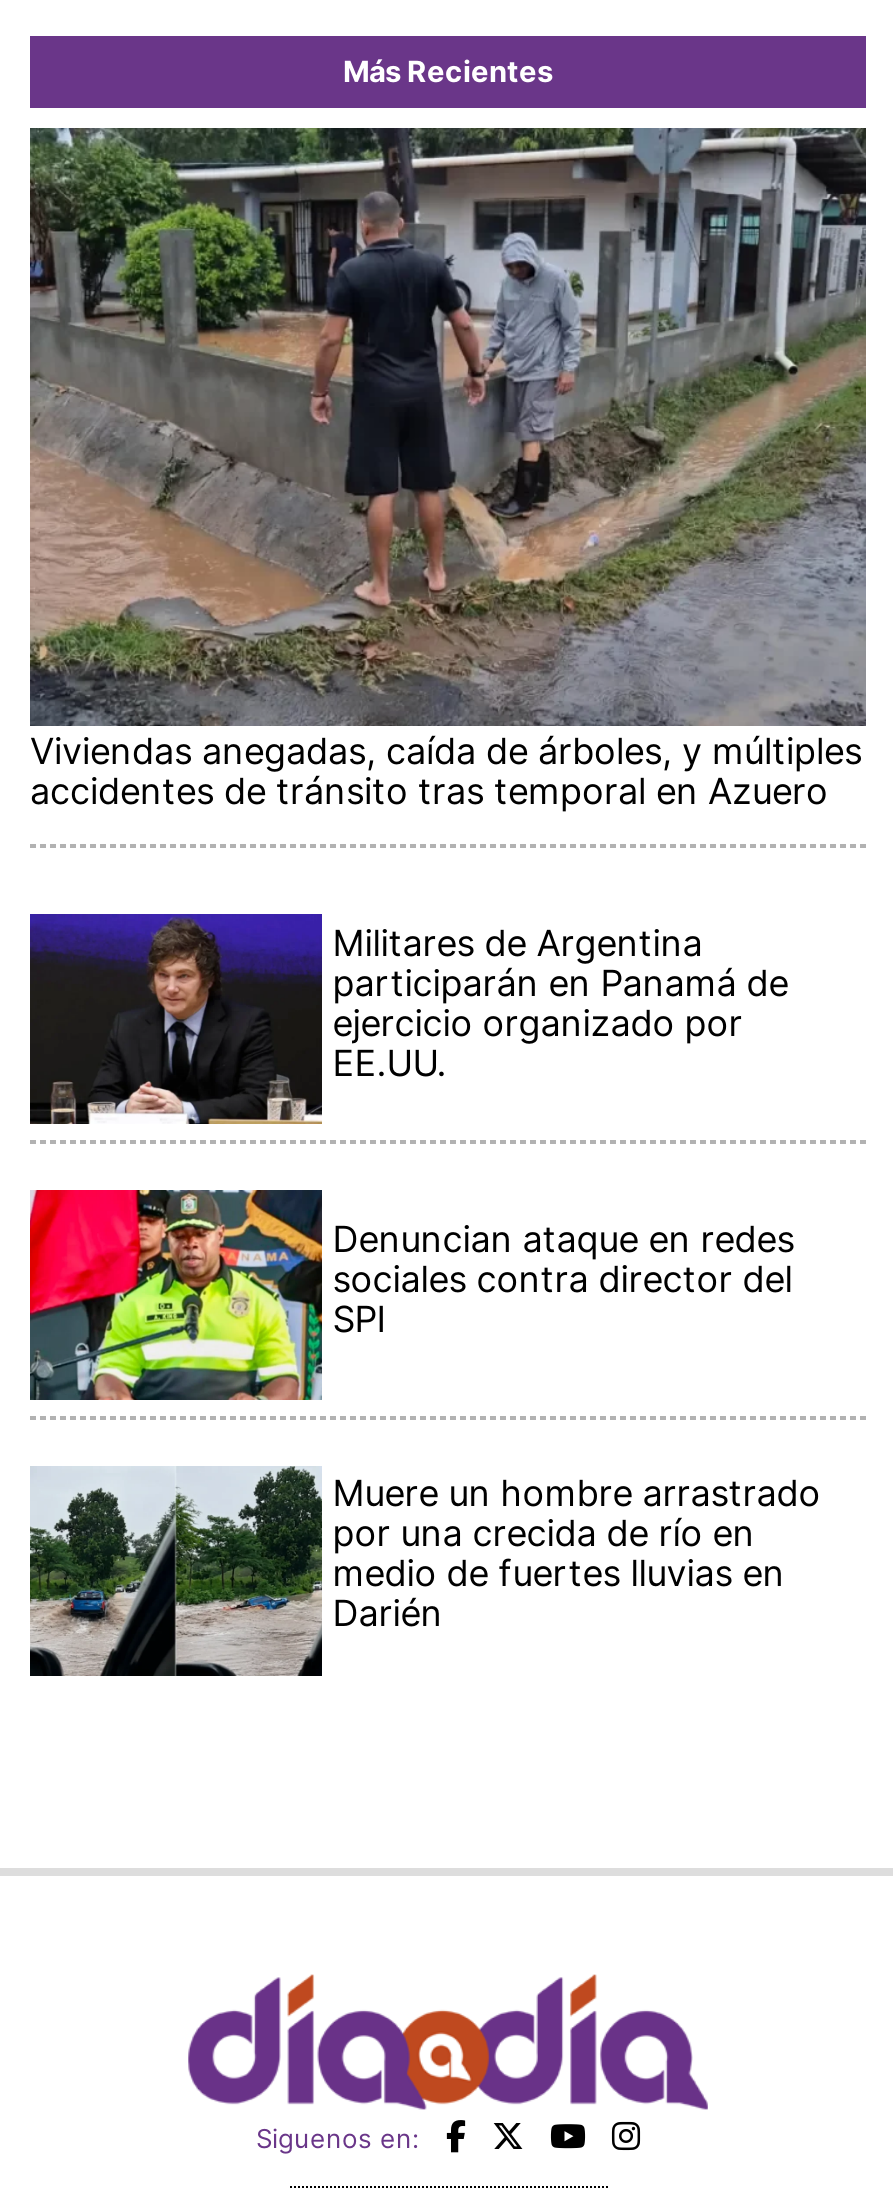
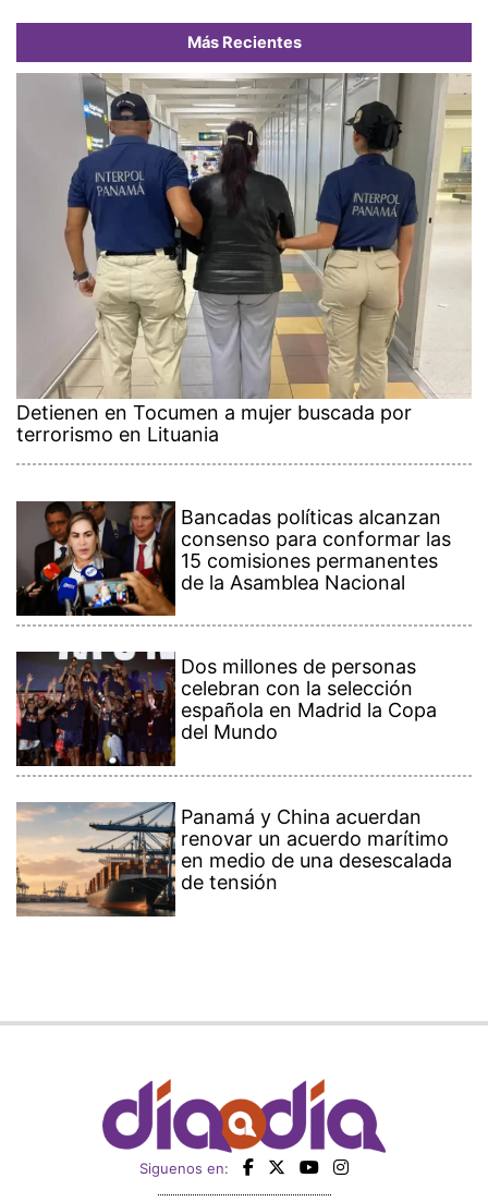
- [image]
- Viviendas anegadas, caída de árboles, y múltiples
- accidentes de tránsito tras temporal en Azuero
+ [image]
+ Detienen en Tocumen a mujer buscada por
+ terrorismo en Lituania

- [image]
- Militares de Argentina
- participarán en Panamá de
- ejercicio organizado por
- EE.UU.
+ [image]
+ Bancadas políticas alcanzan
+ consenso para conformar las
+ 15 comisiones permanentes
+ de la Asamblea Nacional

- [image]
- Denuncian ataque en redes
- sociales contra director del
- SPI
+ [image]
+ Dos millones de personas
+ celebran con la selección
+ española en Madrid la Copa
+ del Mundo

- [image]
- Muere un hombre arrastrado
- por una crecida de río en
- medio de fuertes lluvias en
- Darién
+ [image]
+ Panamá y China acuerdan
+ renovar un acuerdo marítimo
+ en medio de una desescalada
+ de tensión
